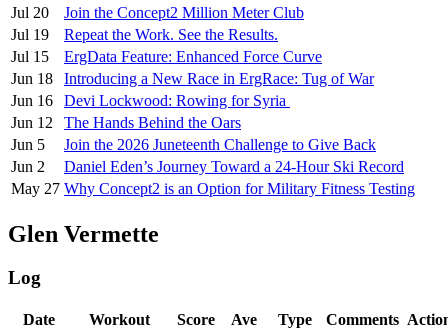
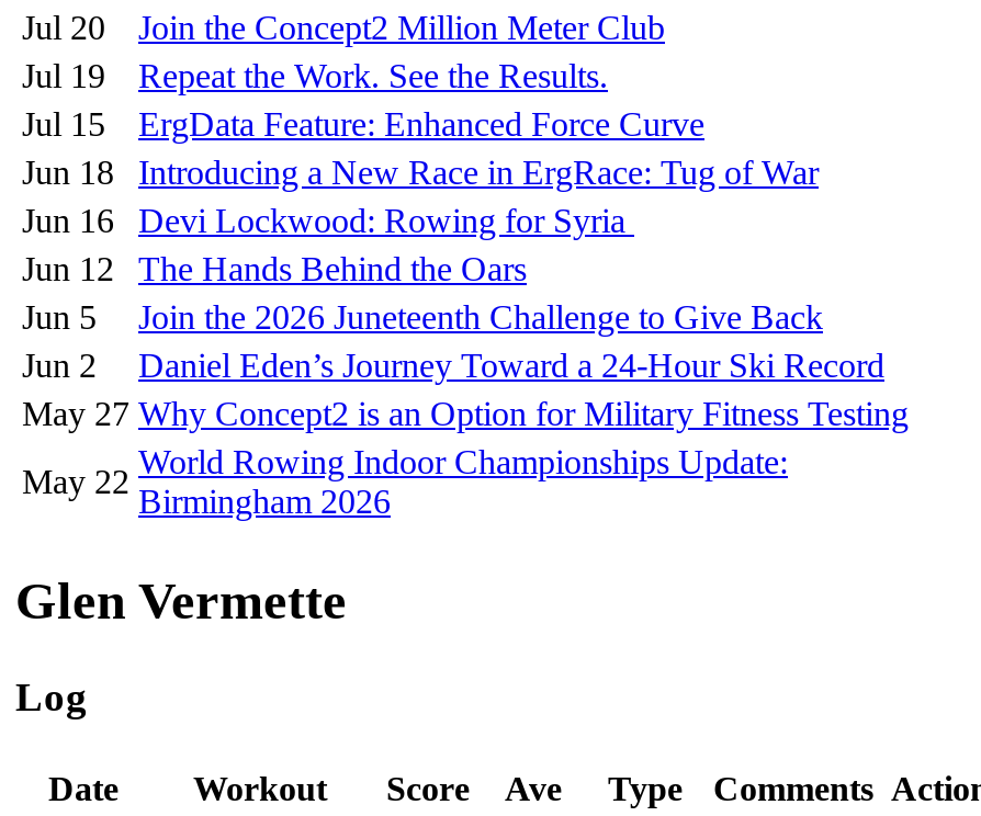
+ May 22

+ World Rowing Indoor Championships Update:
+ Birmingham 2026
